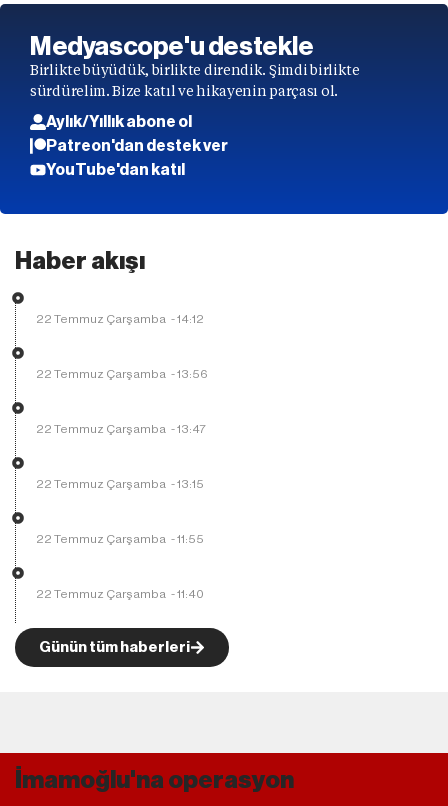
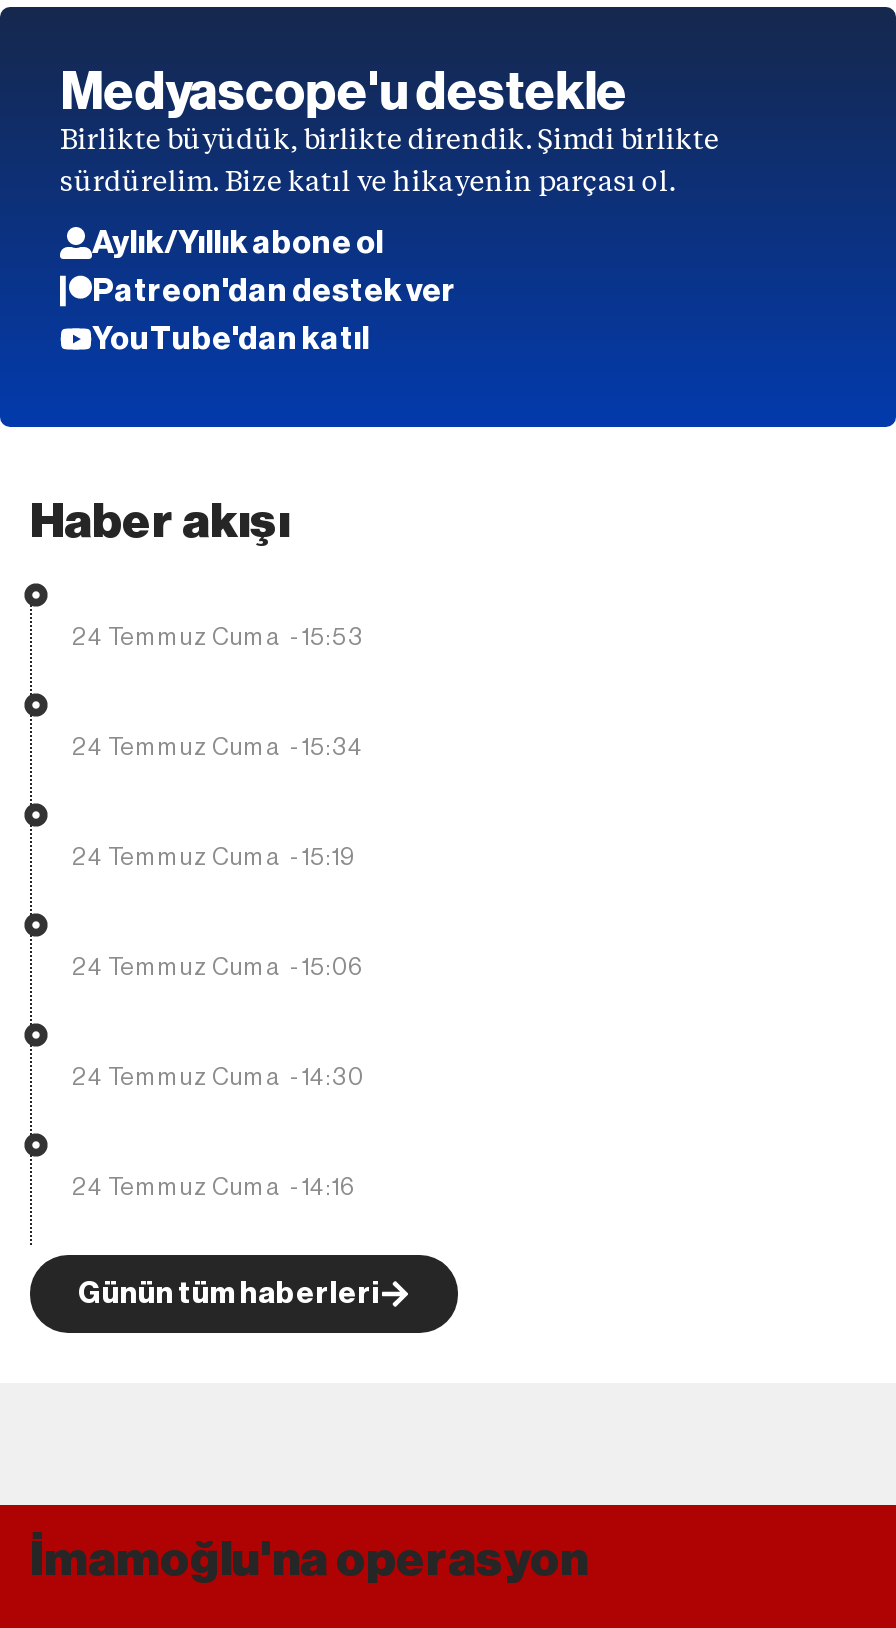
- 22 Temmuz Çarşamba - 14:12
+ 24 Temmuz Cuma - 15:53

- 22 Temmuz Çarşamba - 13:56
+ 24 Temmuz Cuma - 15:34

- 22 Temmuz Çarşamba - 13:47
+ 24 Temmuz Cuma - 15:19

- 22 Temmuz Çarşamba - 13:15
+ 24 Temmuz Cuma - 15:06

- 22 Temmuz Çarşamba - 11:55
+ 24 Temmuz Cuma - 14:30

- 22 Temmuz Çarşamba - 11:40
+ 24 Temmuz Cuma - 14:16
